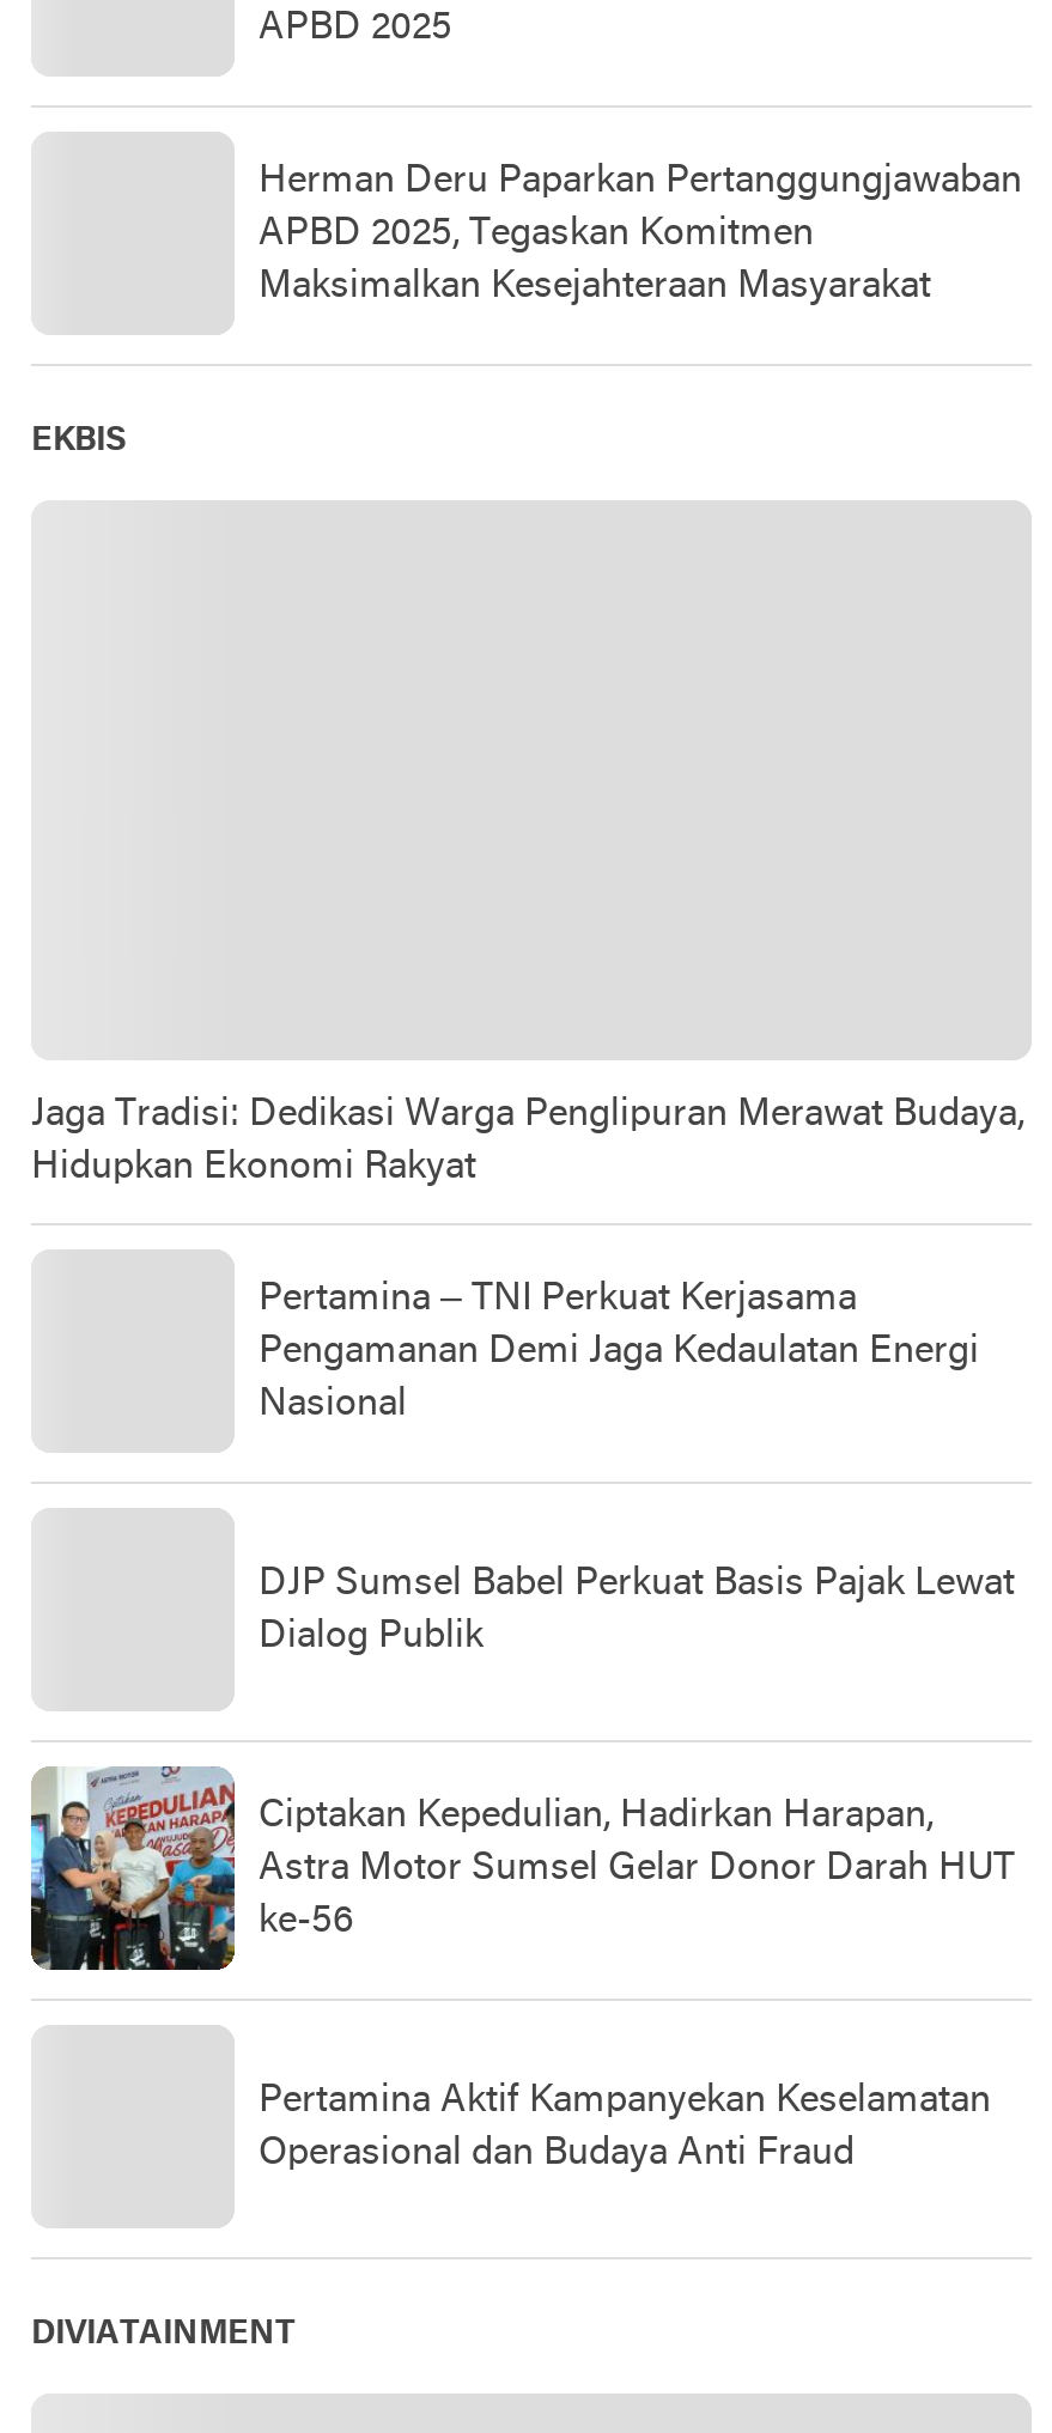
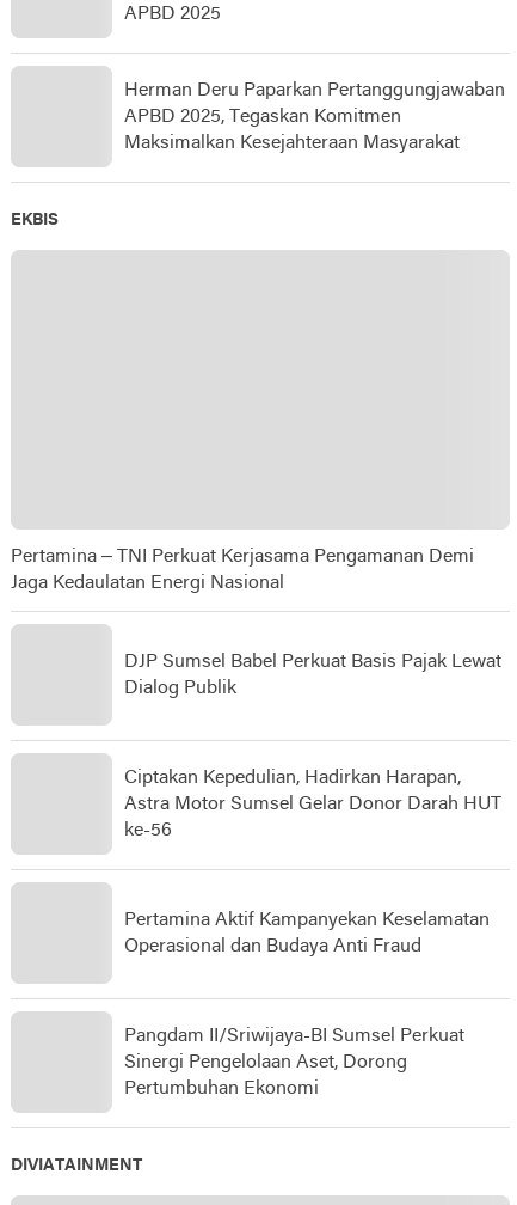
- Jaga Tradisi: Dedikasi Warga Penglipuran Merawat Budaya,
- Hidupkan Ekonomi Rakyat
- Pertamina – TNI Perkuat Kerjasama
- Pengamanan Demi Jaga Kedaulatan Energi
- Nasional
+ Pertamina – TNI Perkuat Kerjasama Pengamanan Demi
+ Jaga Kedaulatan Energi Nasional

moved up: DJP Sumsel Babel Perkuat Basis Pajak Lewat | Dialog Publik | Ciptakan Kepedulian, Hadirkan Harapan, | Astra Motor Sumsel Gelar Donor Darah HUT | ke-56 | Pertamina Aktif Kampanyekan Keselamatan | Operasional dan Budaya Anti Fraud

- [image]

+ Pangdam II/Sriwijaya-BI Sumsel Perkuat
+ Sinergi Pengelolaan Aset, Dorong
+ Pertumbuhan Ekonomi
